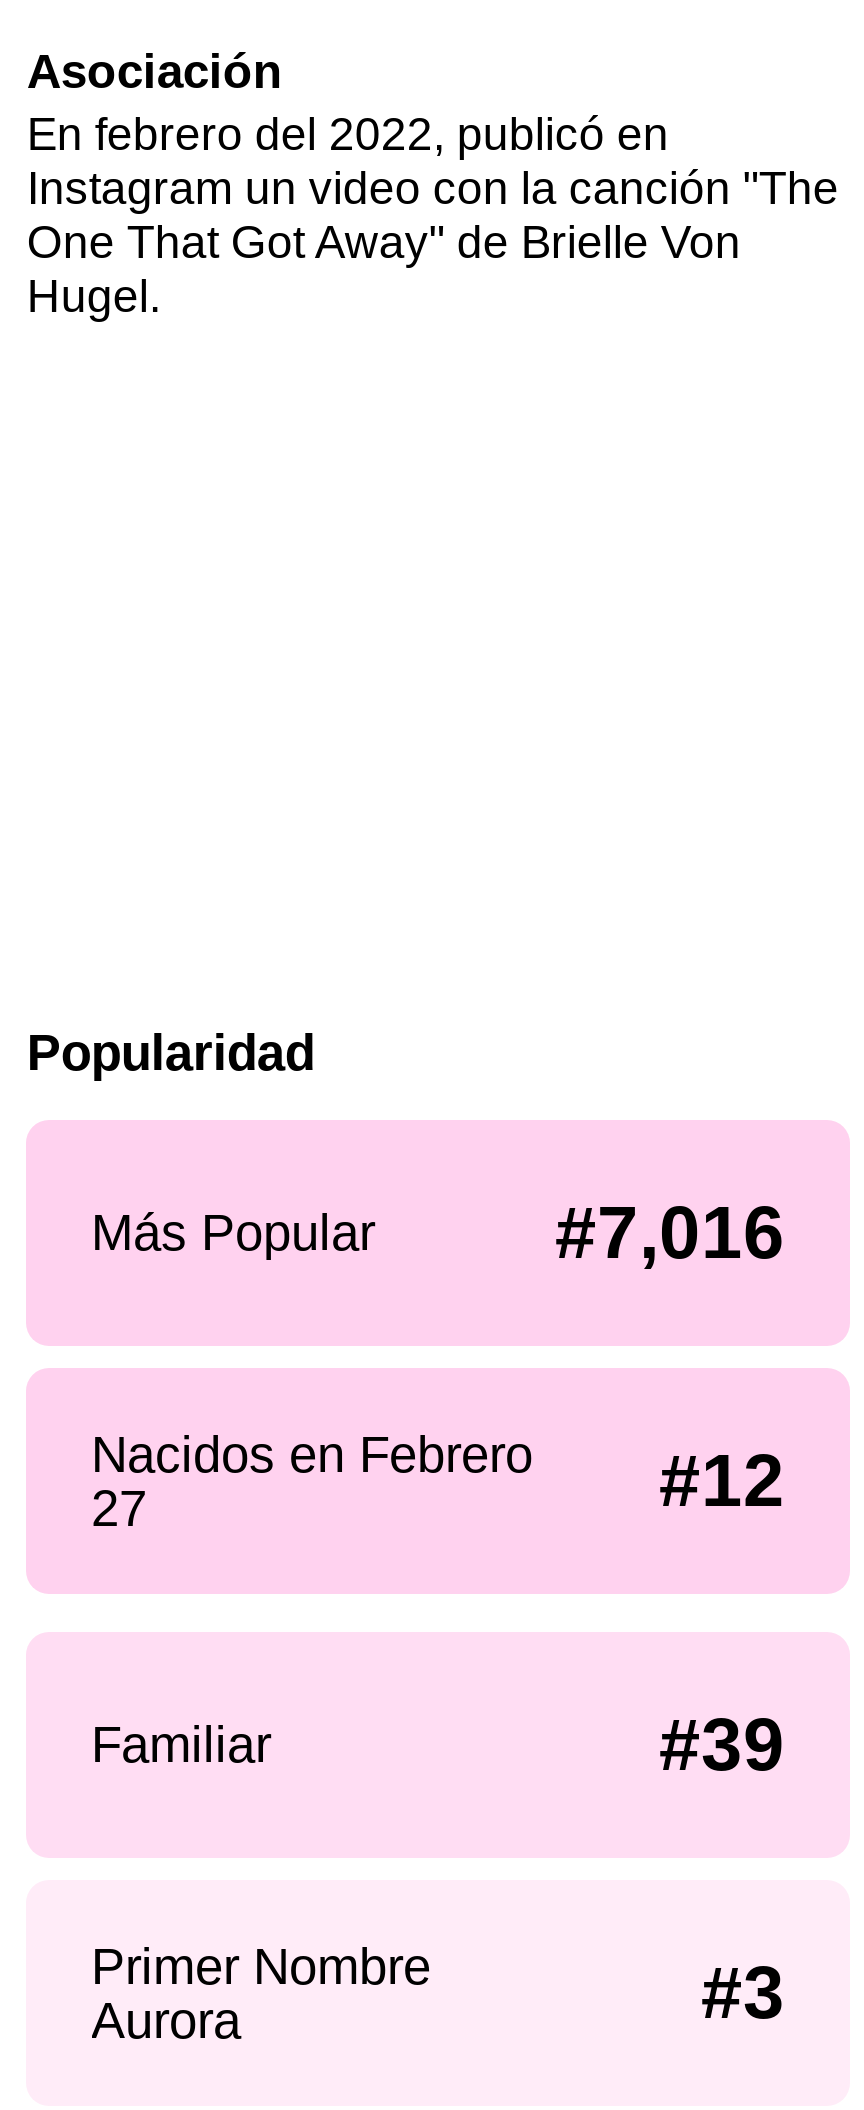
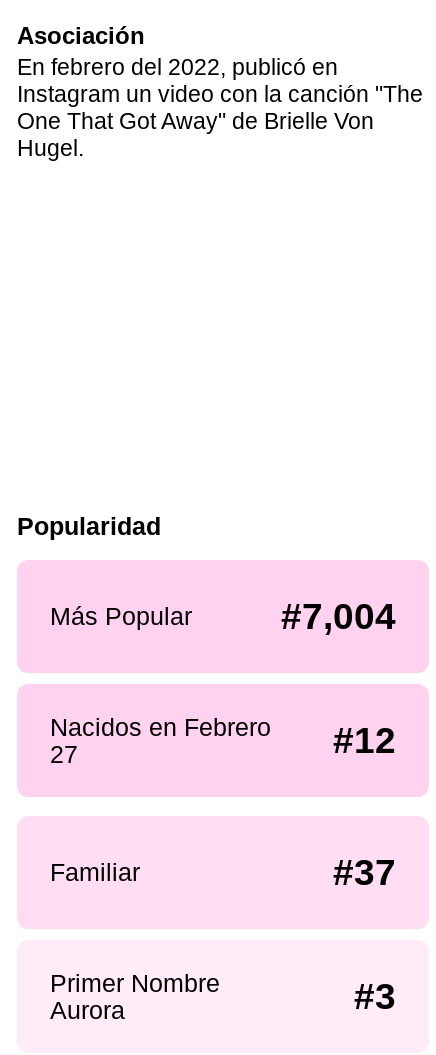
- #7,016
+ #7,004

- #39
+ #37
